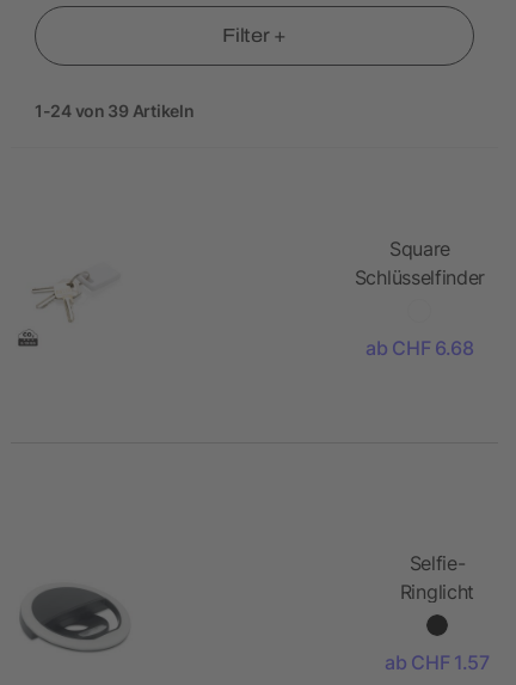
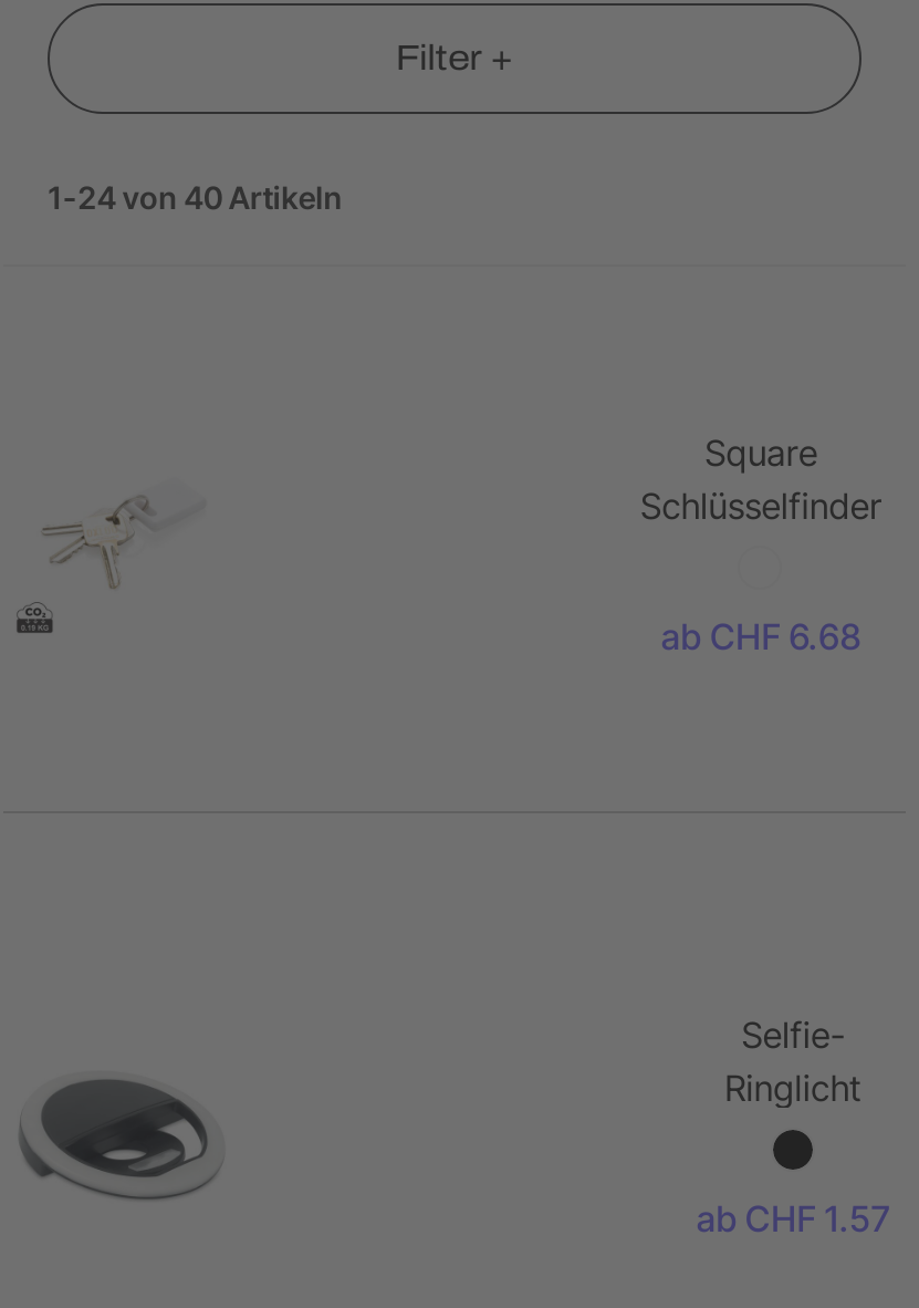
- 1-24 von 39 Artikeln
+ 1-24 von 40 Artikeln
